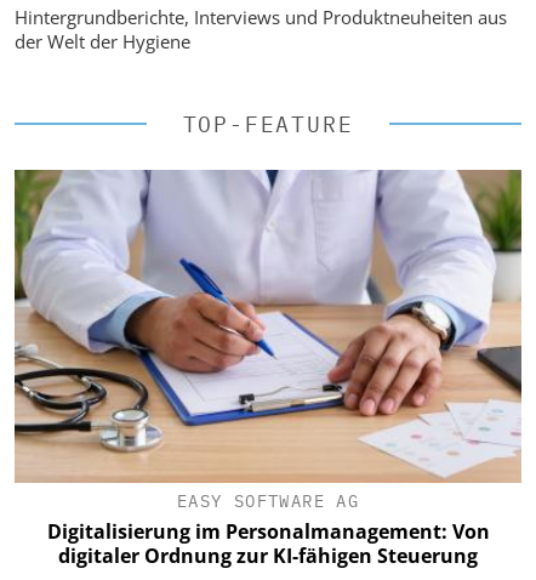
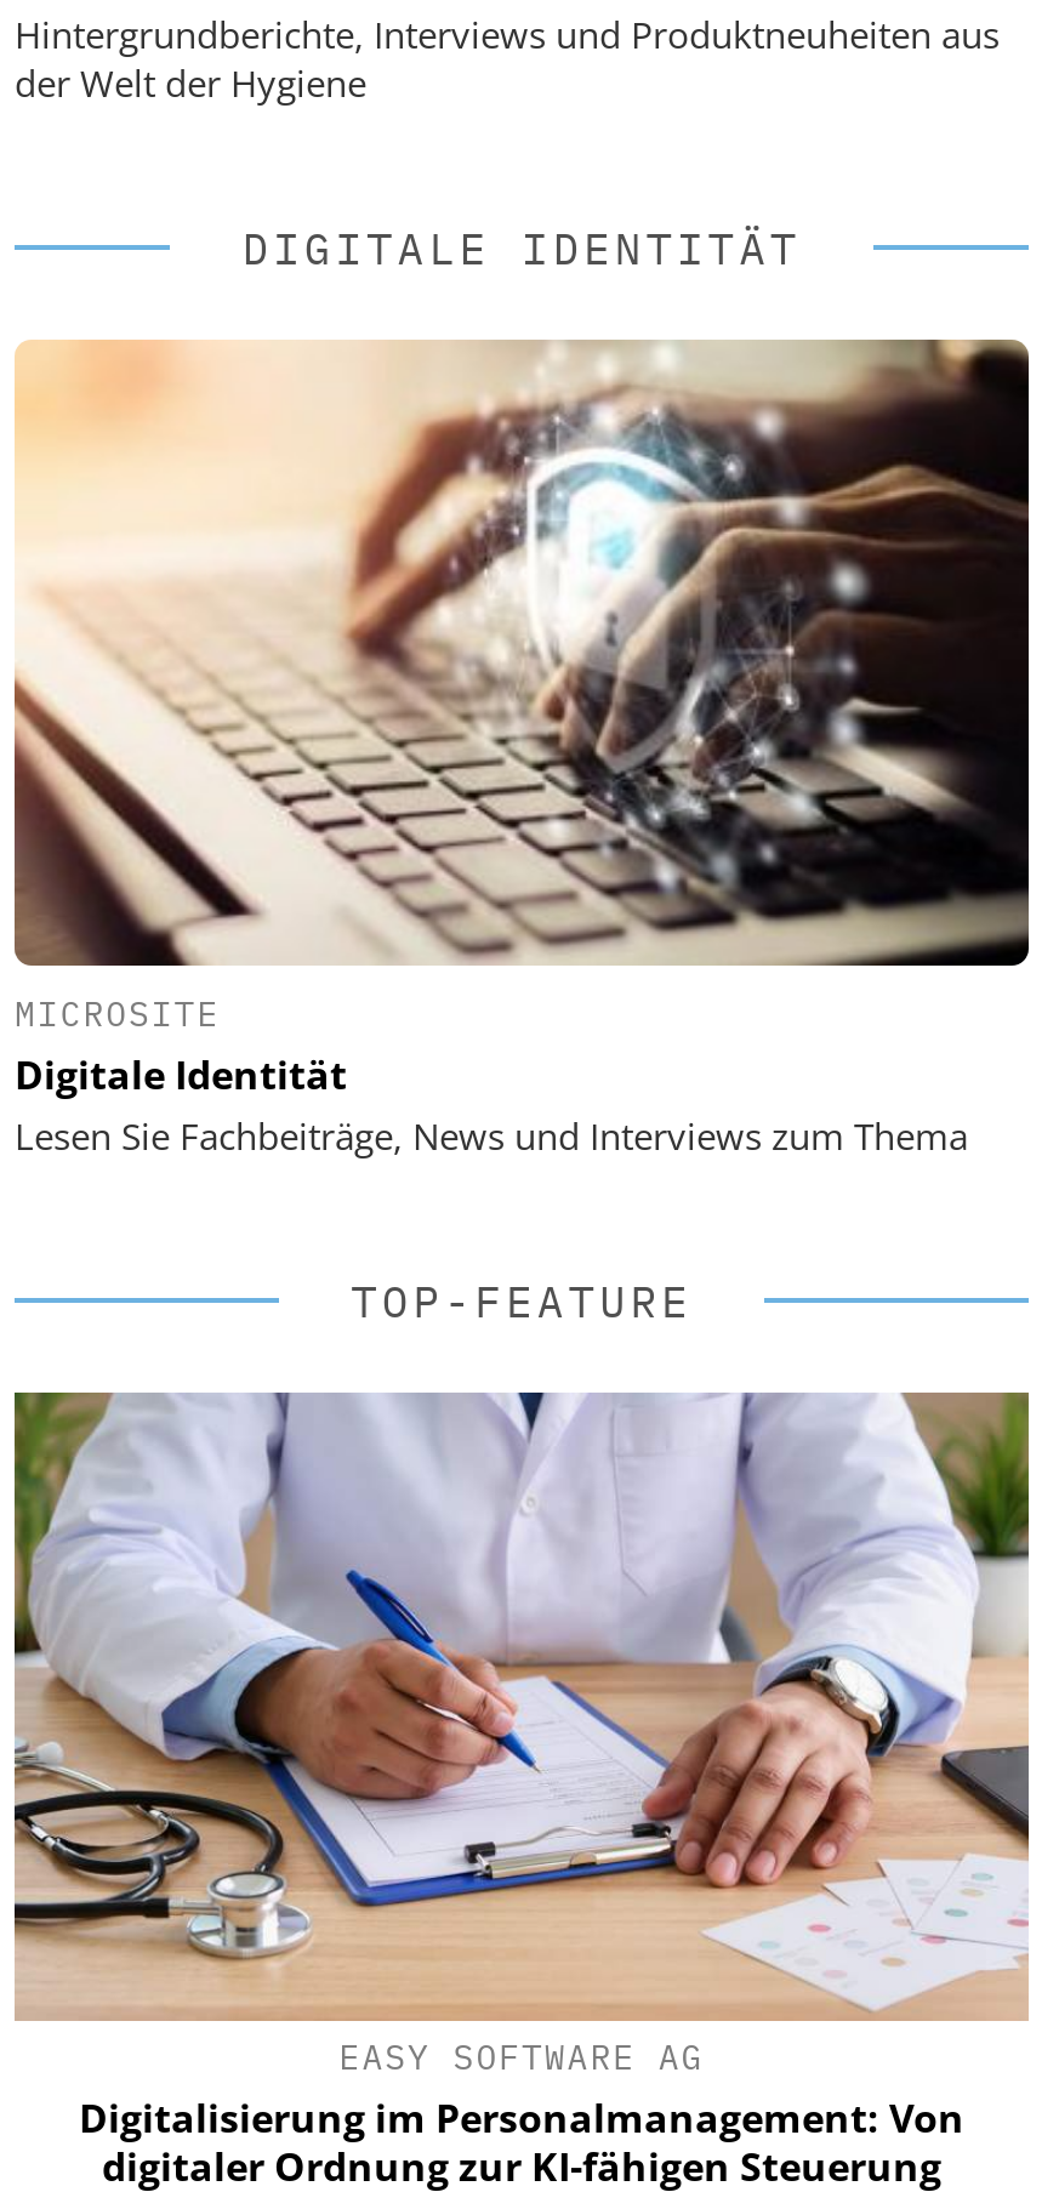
+ [image]
+ MICROSITE
+ Digitale Identität
+ Lesen Sie Fachbeiträge, News und Interviews zum Thema

+ DIGITALE IDENTITÄT
